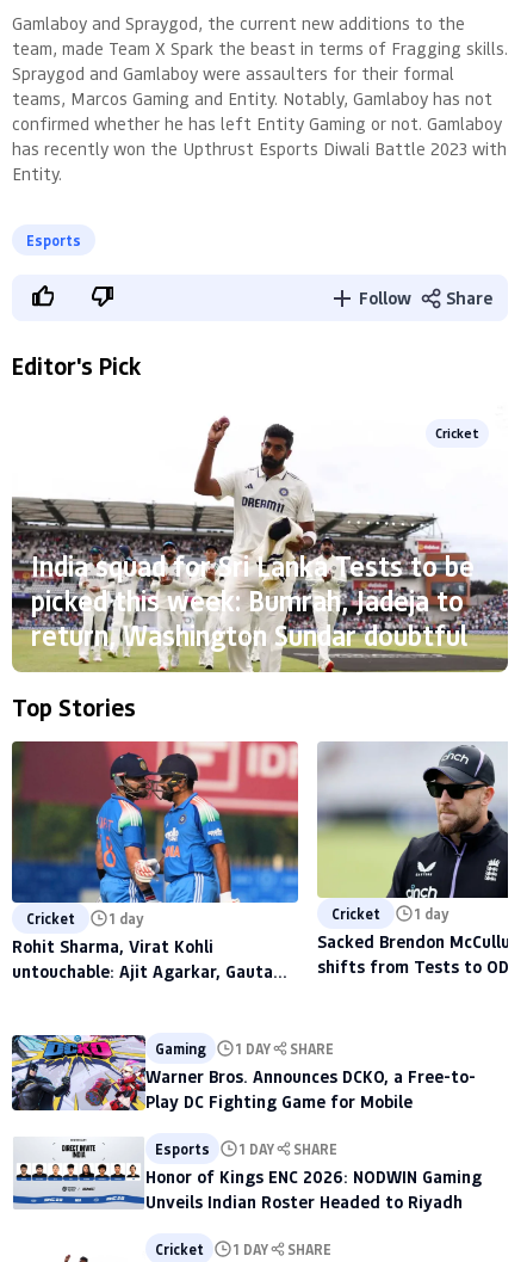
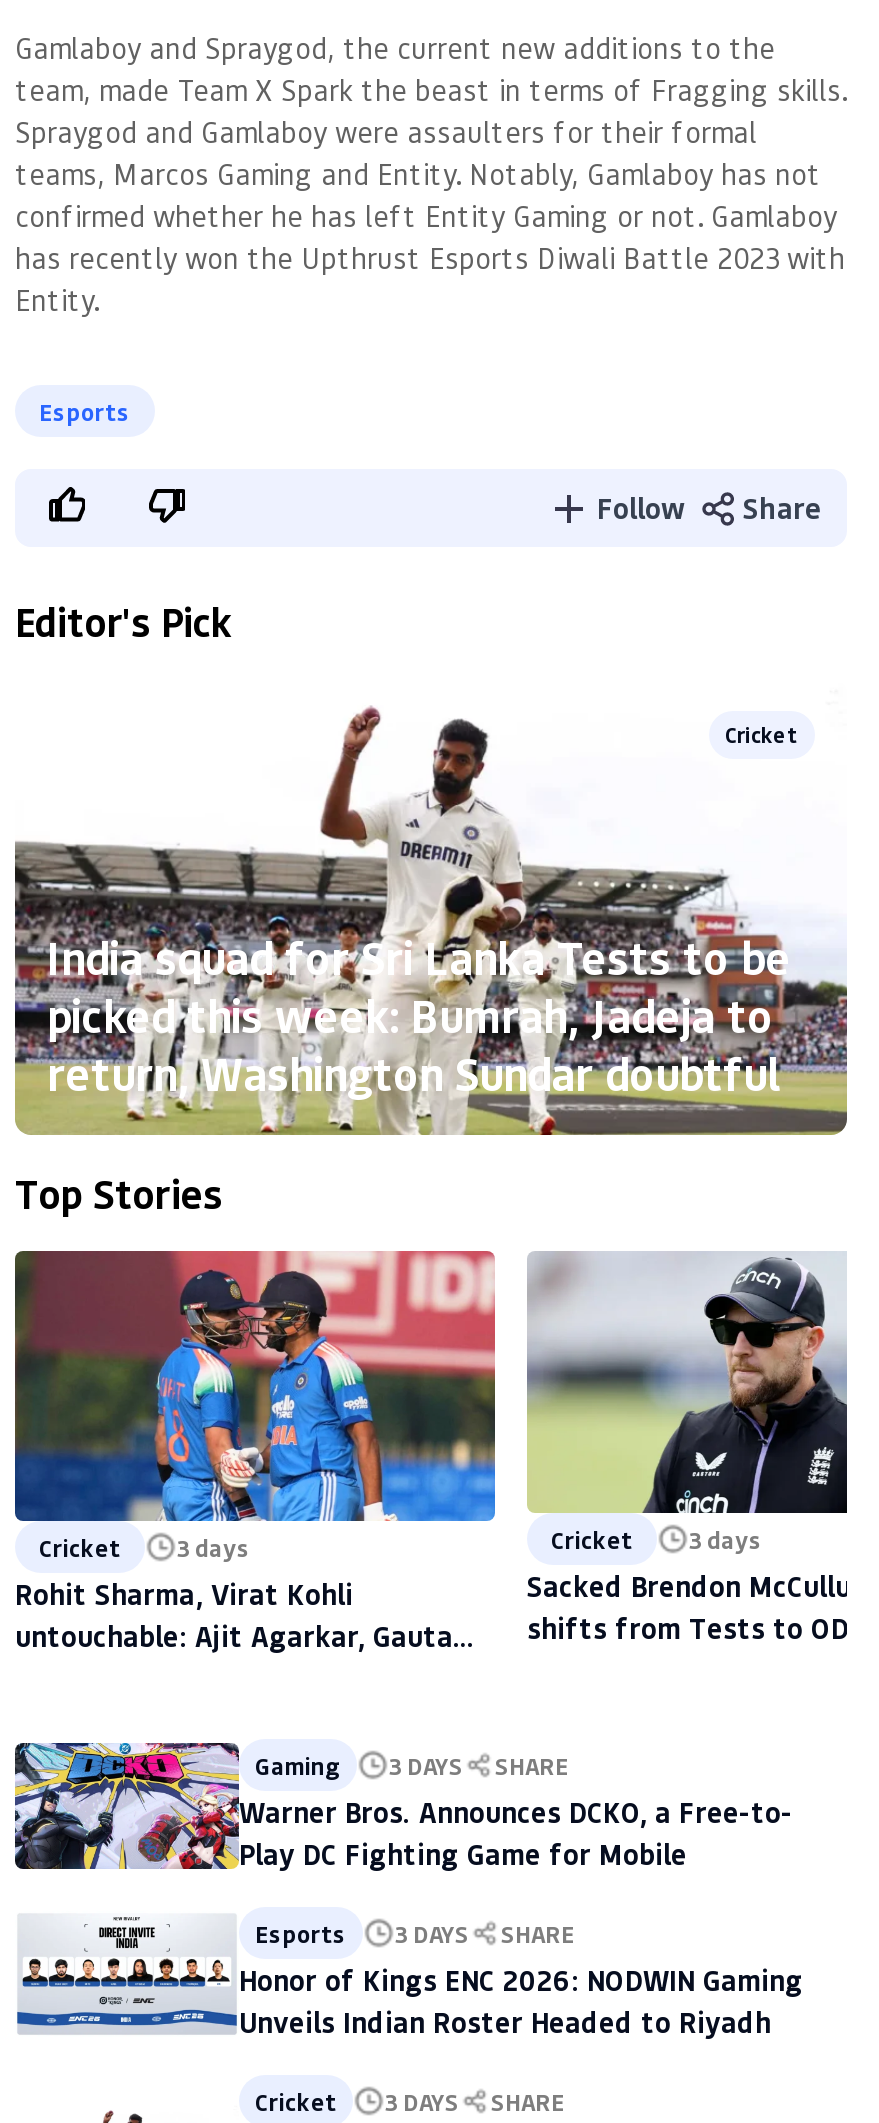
- Cricket 1 day
+ Cricket 3 days

- Cricket 1 day
+ Cricket 3 days

- Gaming 1 DAY SHARE
+ Gaming 3 DAYS SHARE

- Esports 1 DAY SHARE
+ Esports 3 DAYS SHARE

- Cricket 1 DAY SHARE
+ Cricket 3 DAYS SHARE
